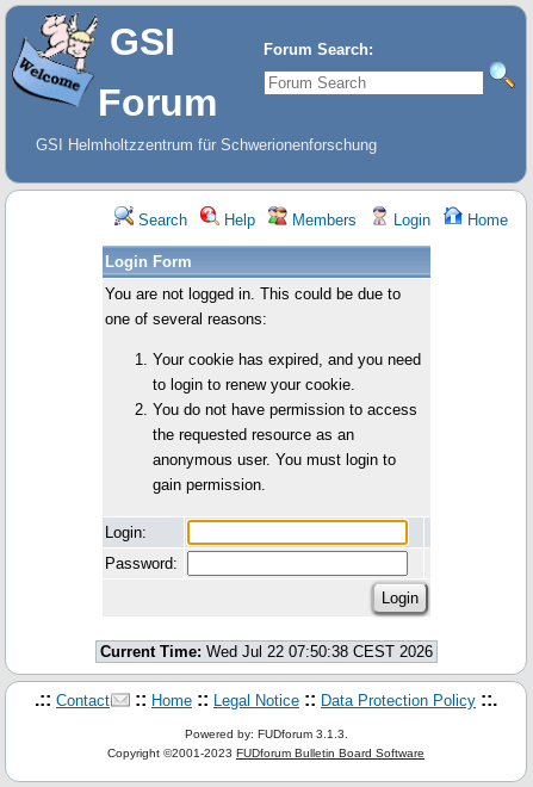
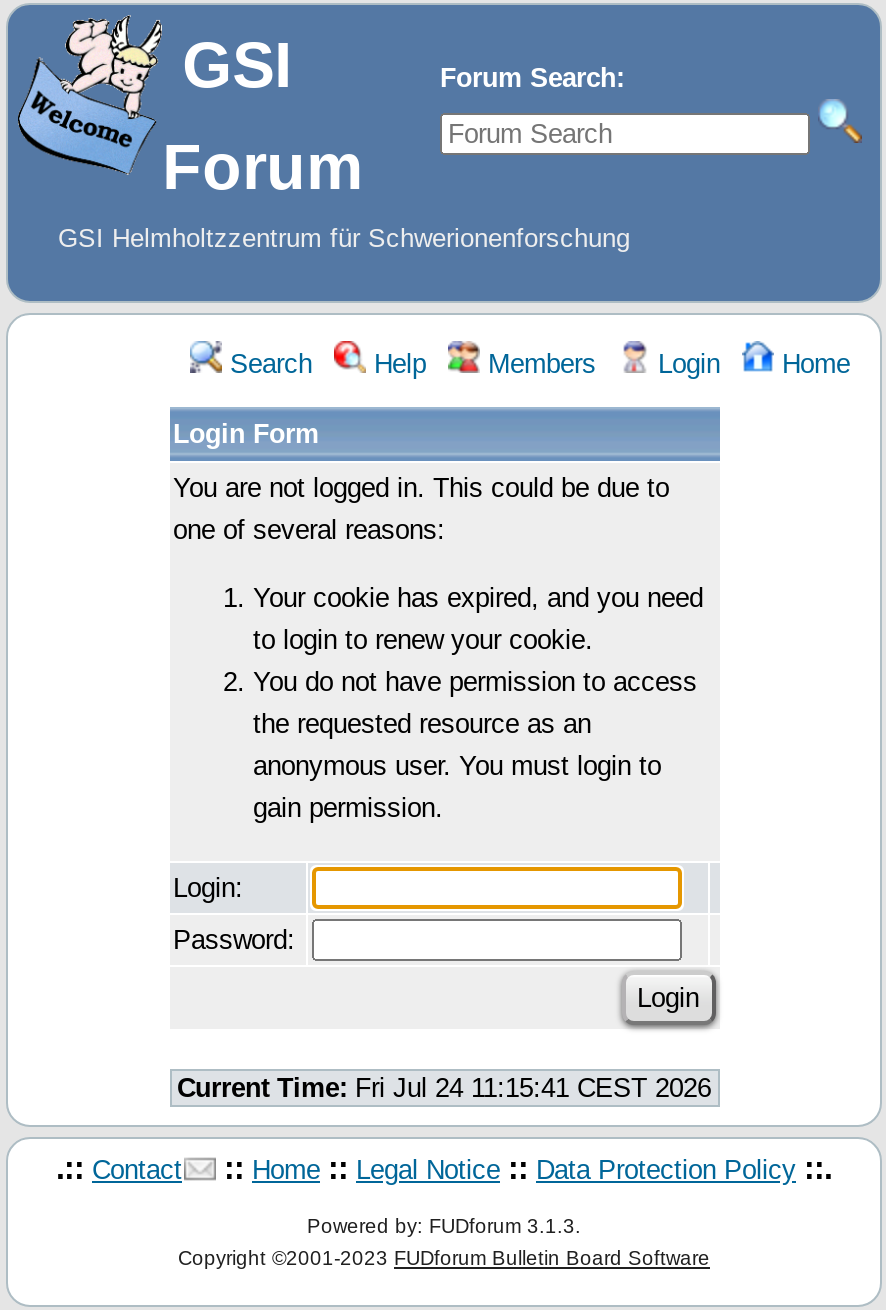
- Current Time: Wed Jul 22 07:50:38 CEST 2026
+ Current Time: Fri Jul 24 11:15:41 CEST 2026
